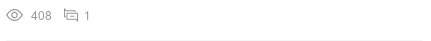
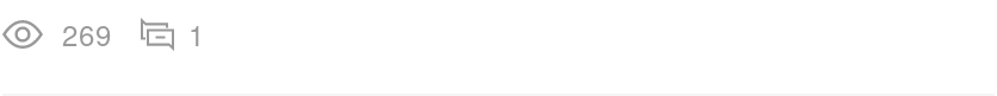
- 408 1
+ 269 1
